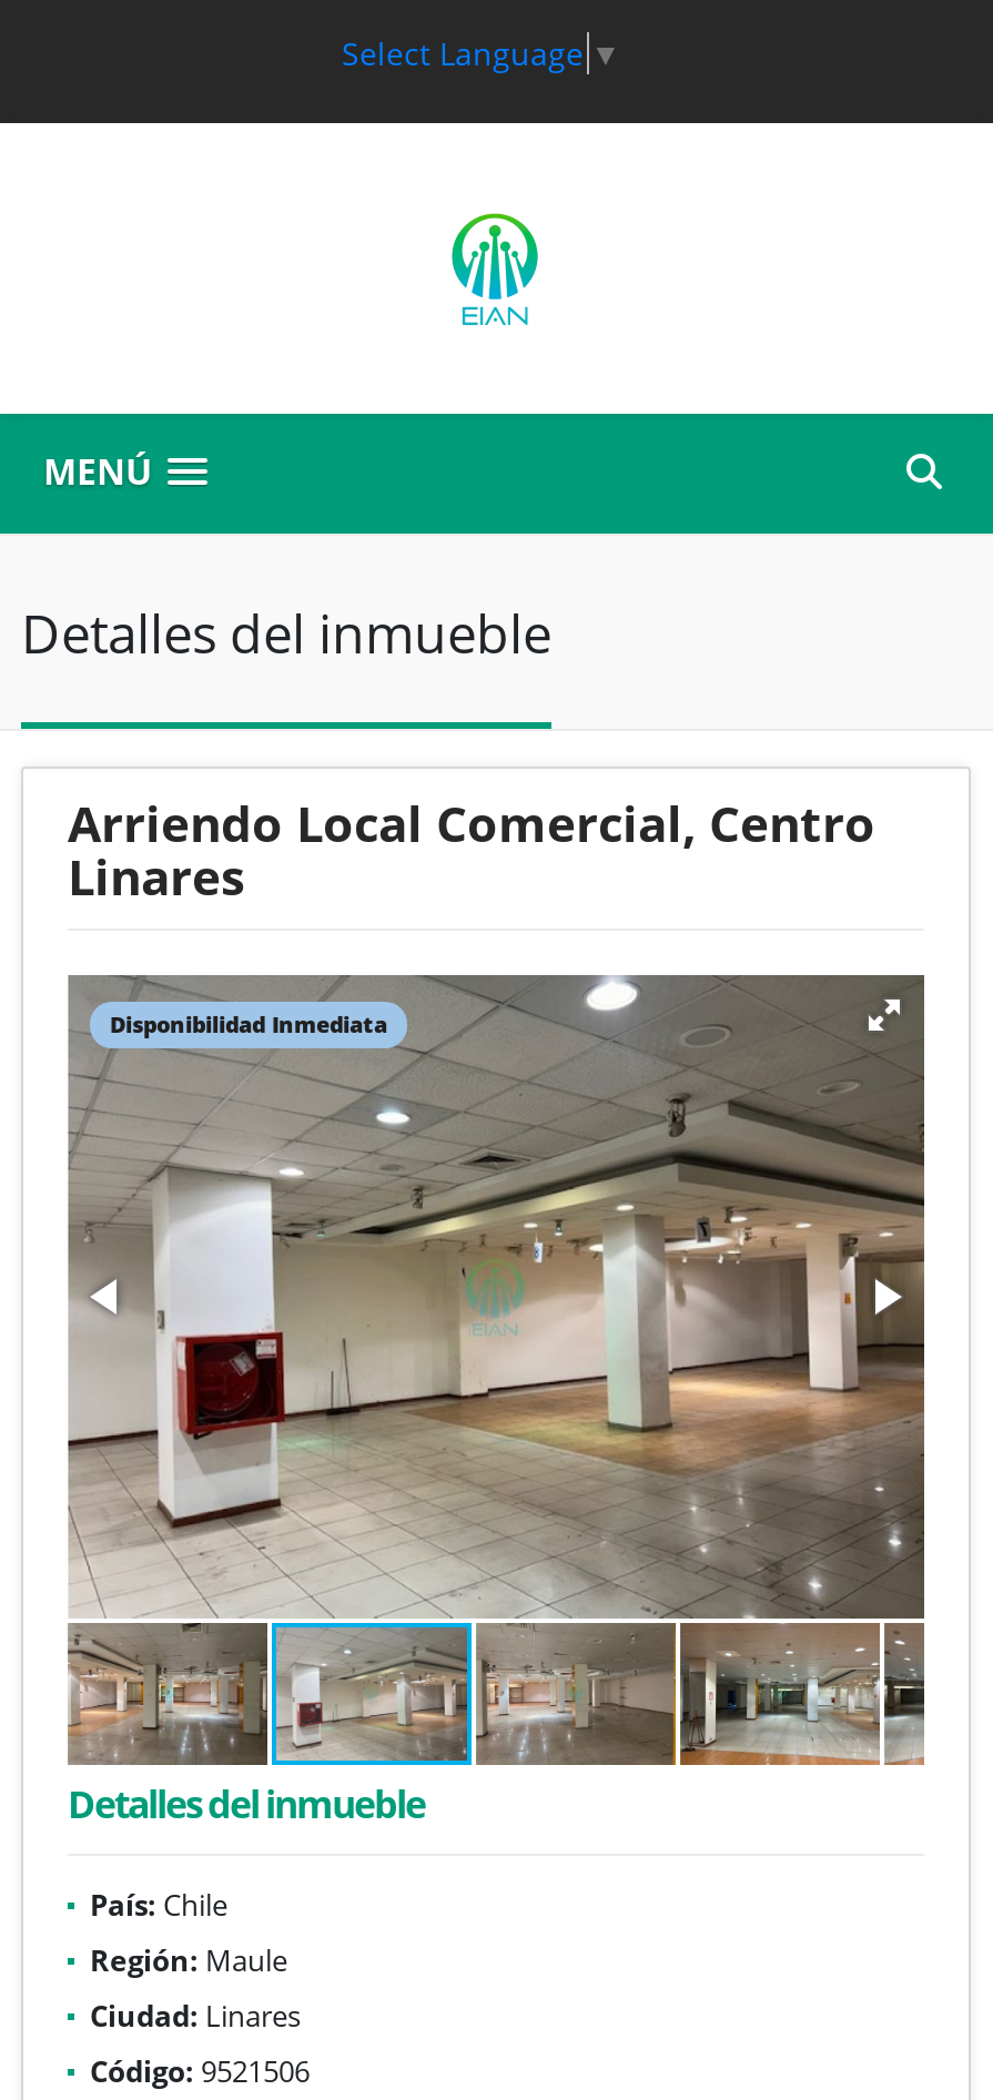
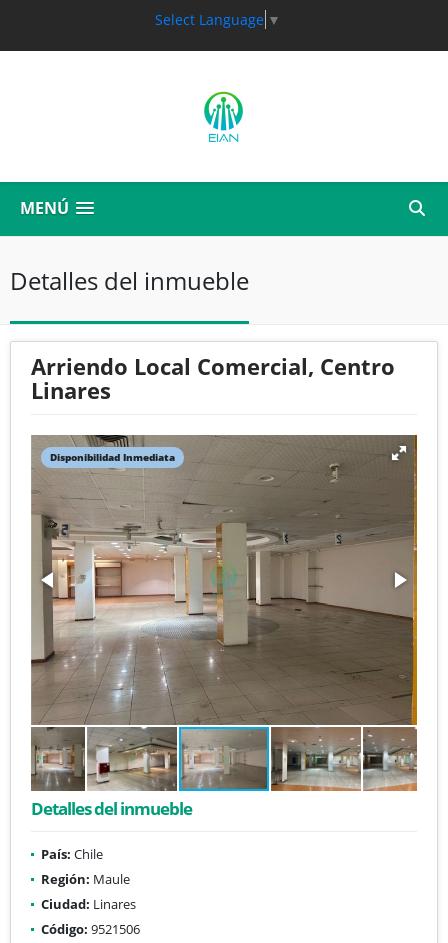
- [image]
+ [image]
